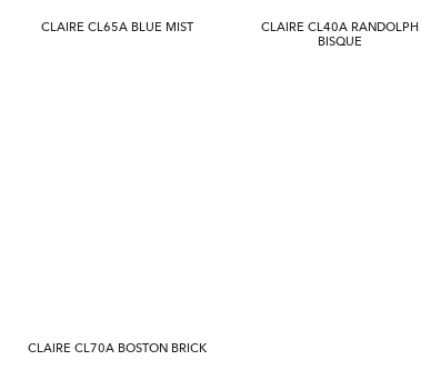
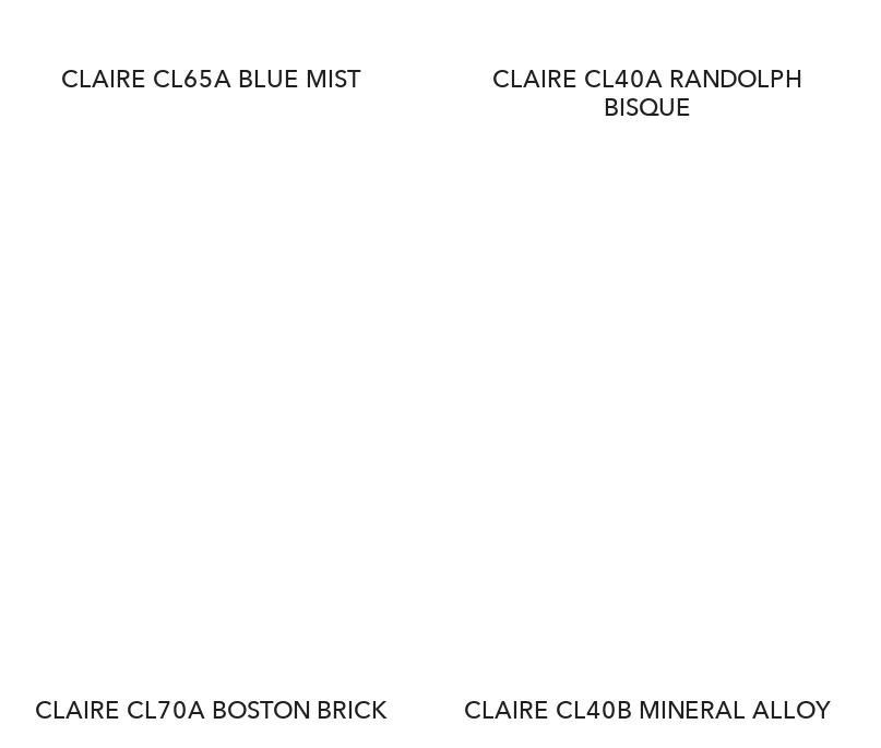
+ CLAIRE CL40B MINERAL ALLOY
